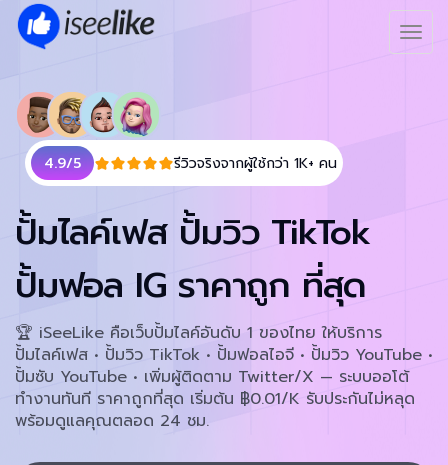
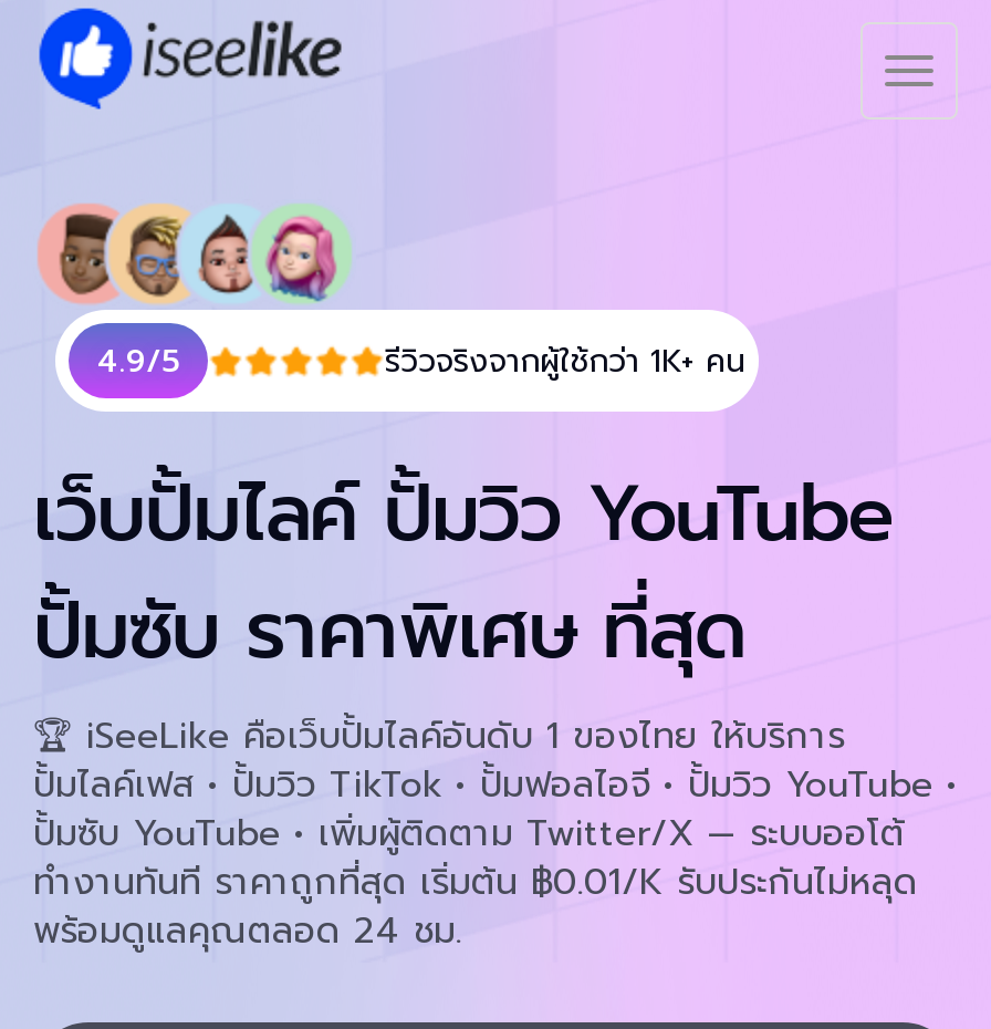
- ปั้มไลค์เฟส ปั้มวิว TikTok
+ เว็บปั้มไลค์ ปั้มวิว YouTube

- ปั้มฟอล IGราคาถูกที่สุด
+ ปั้มซับราคาพิเศษที่สุด
